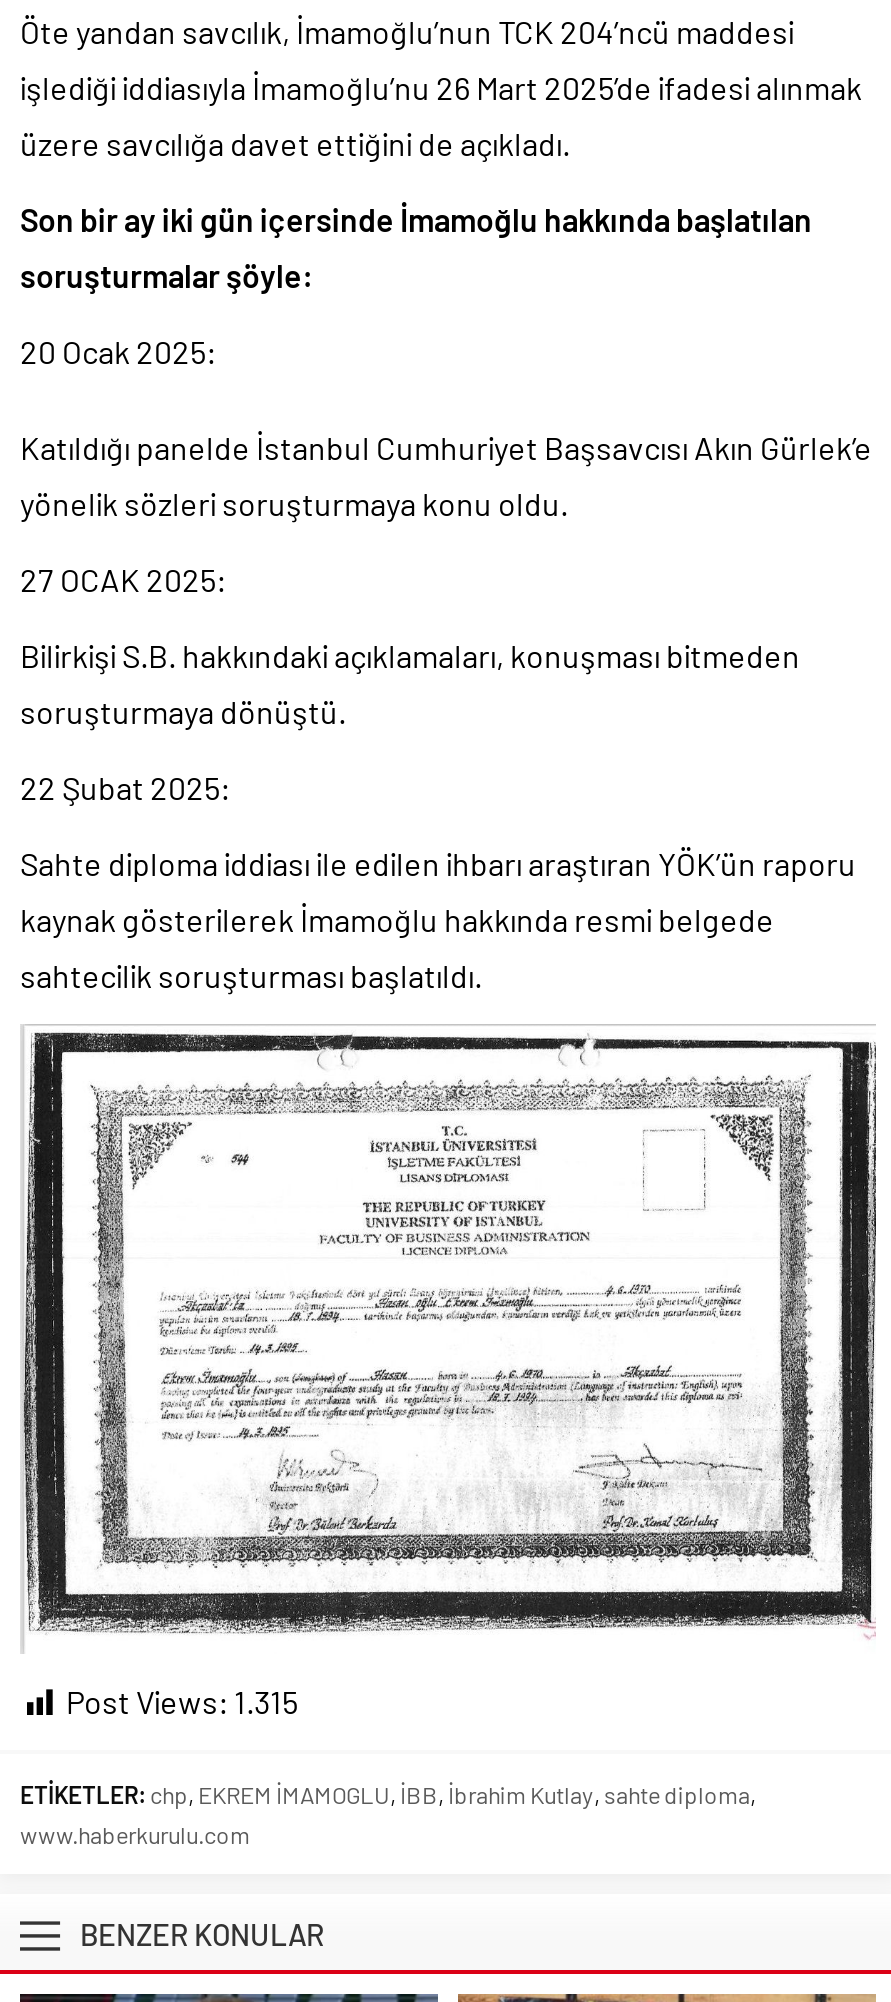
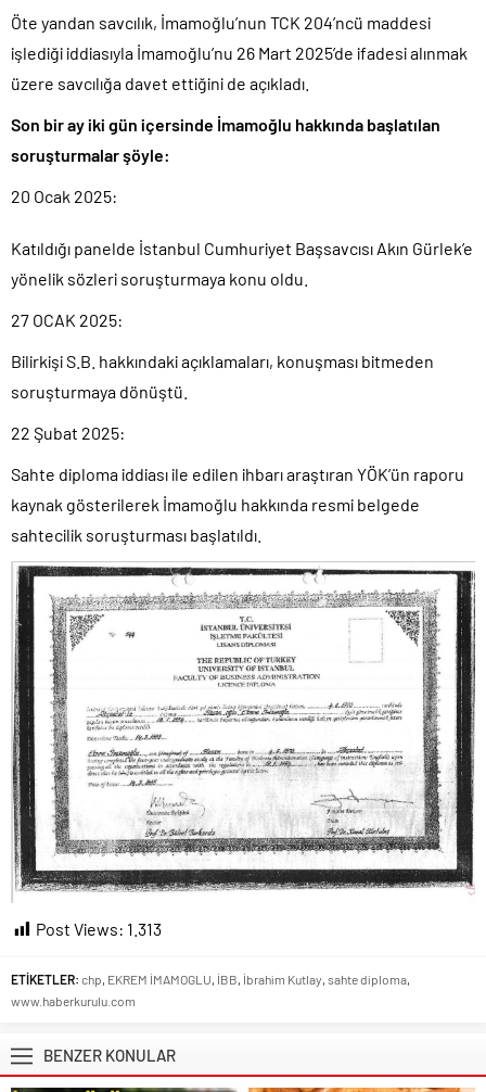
- Post Views: 1.315
+ Post Views: 1.313
